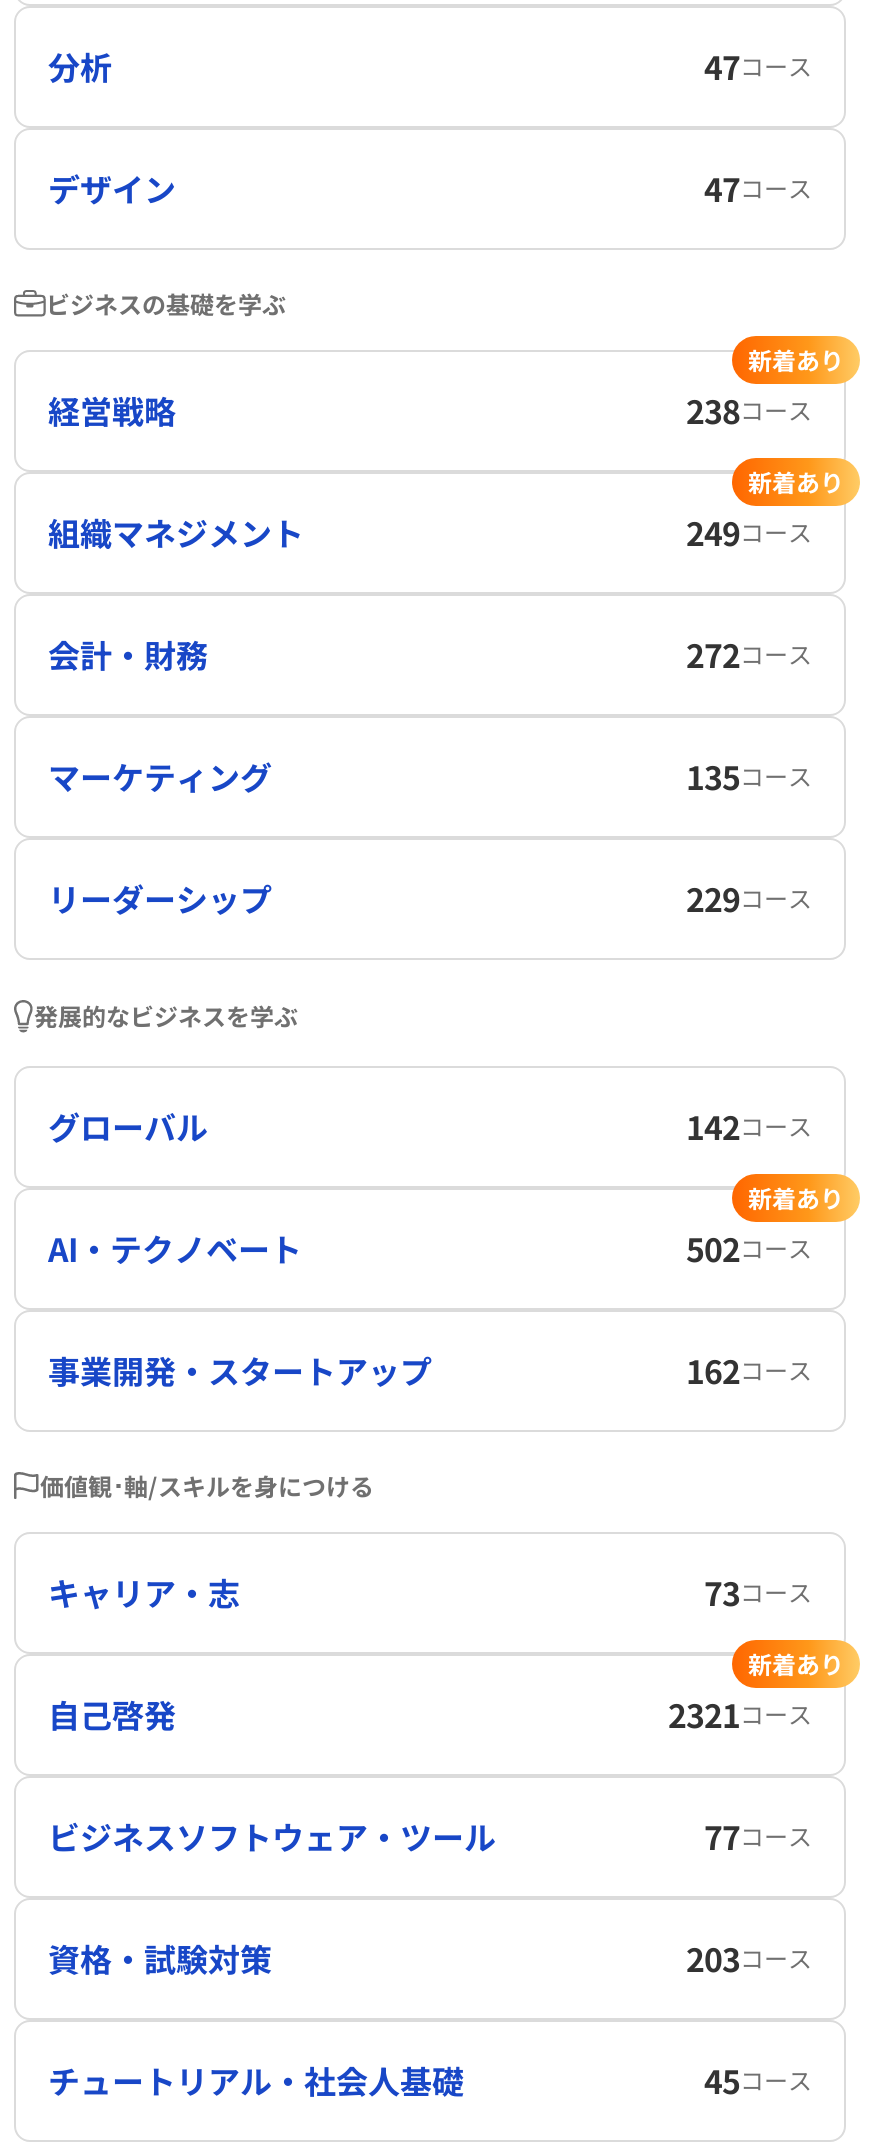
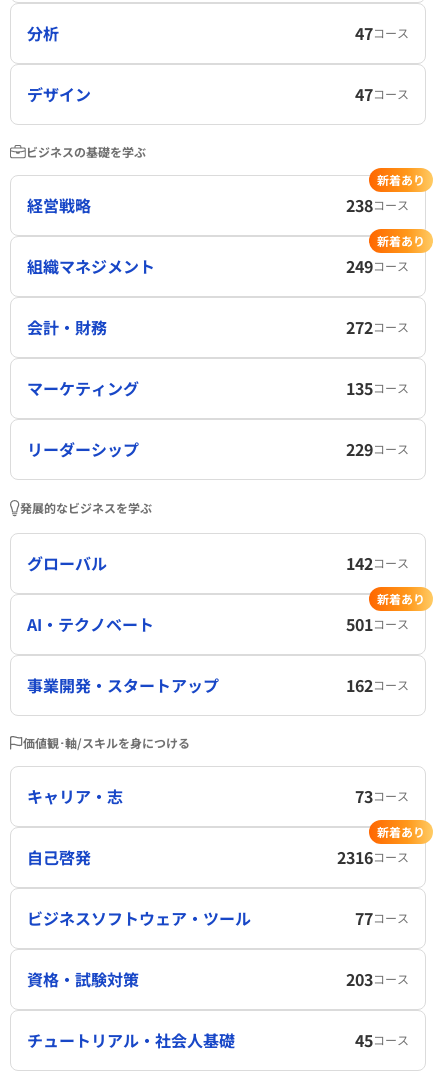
- 502コース
+ 501コース

- 2321コース
+ 2316コース
